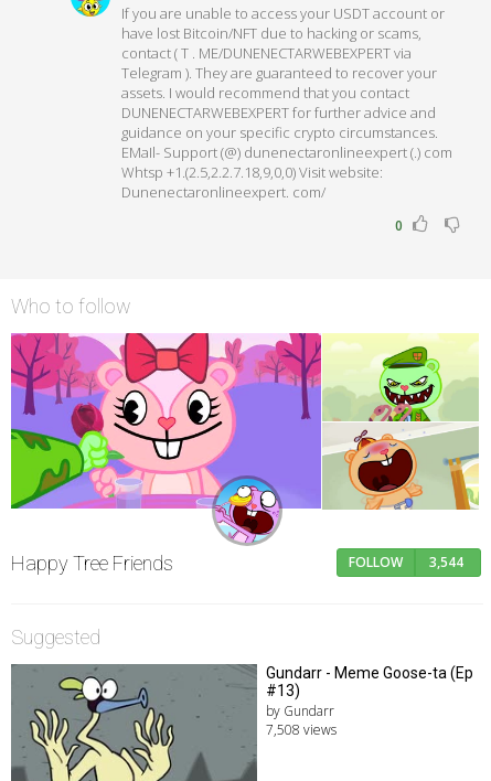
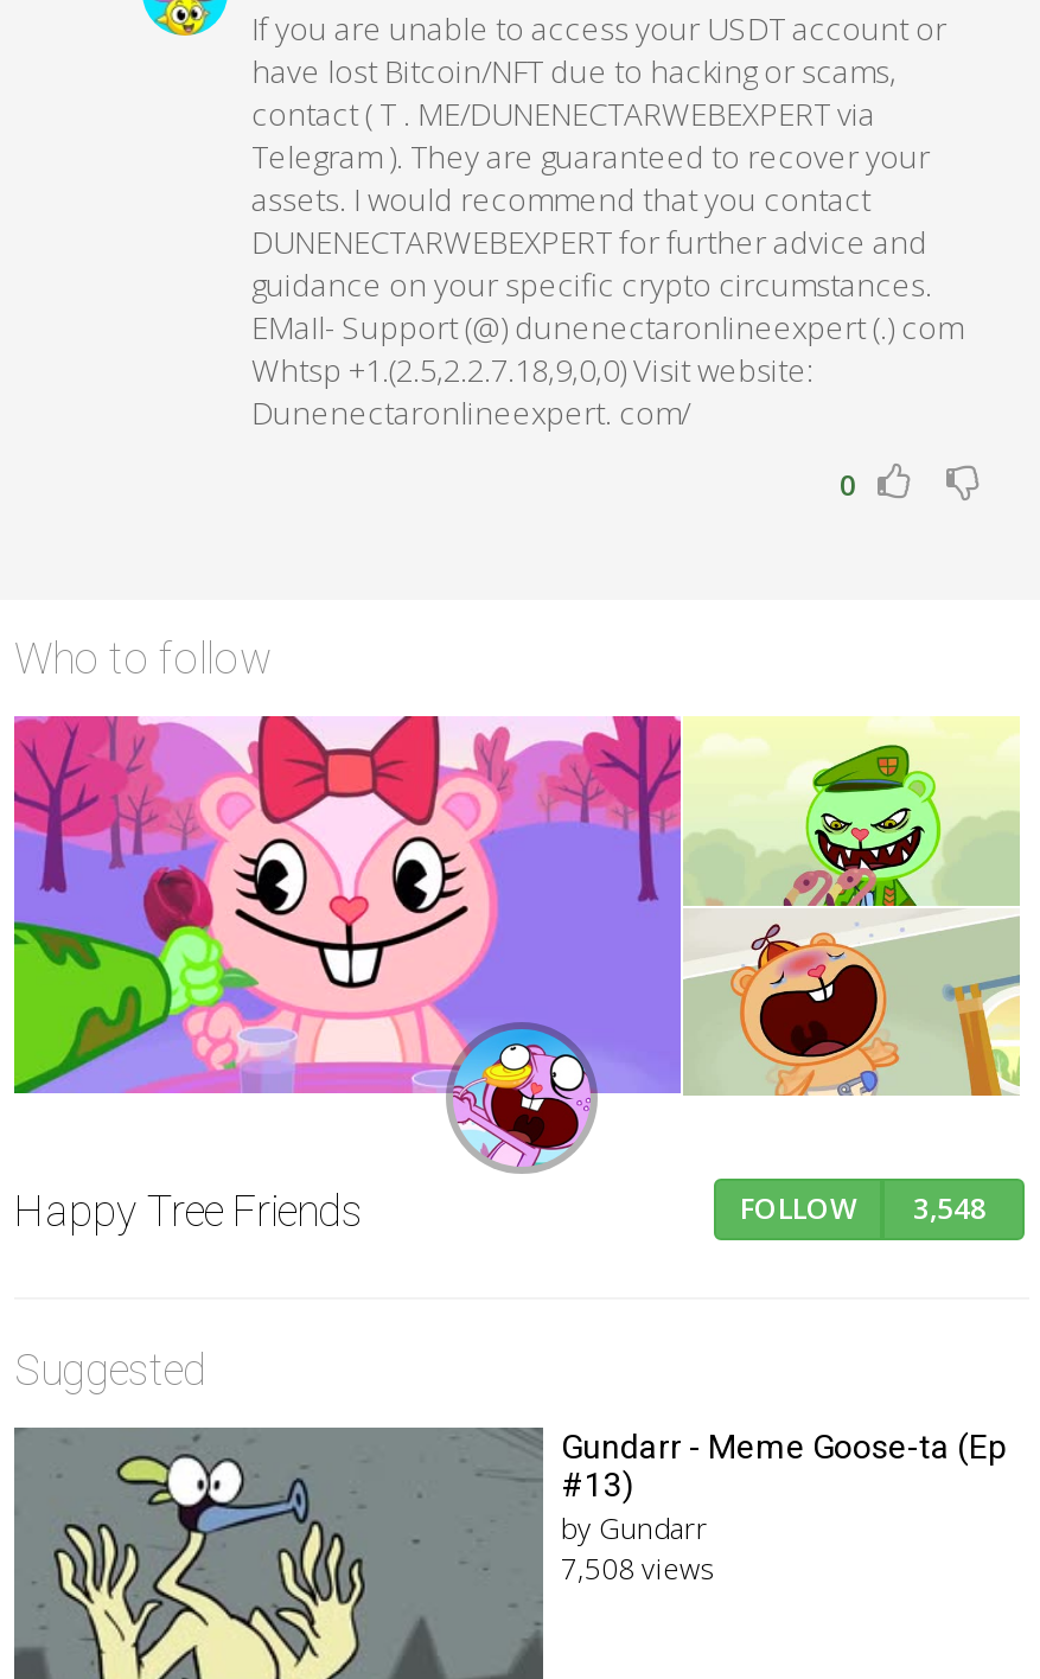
- FOLLOW 3,544
+ FOLLOW 3,548
